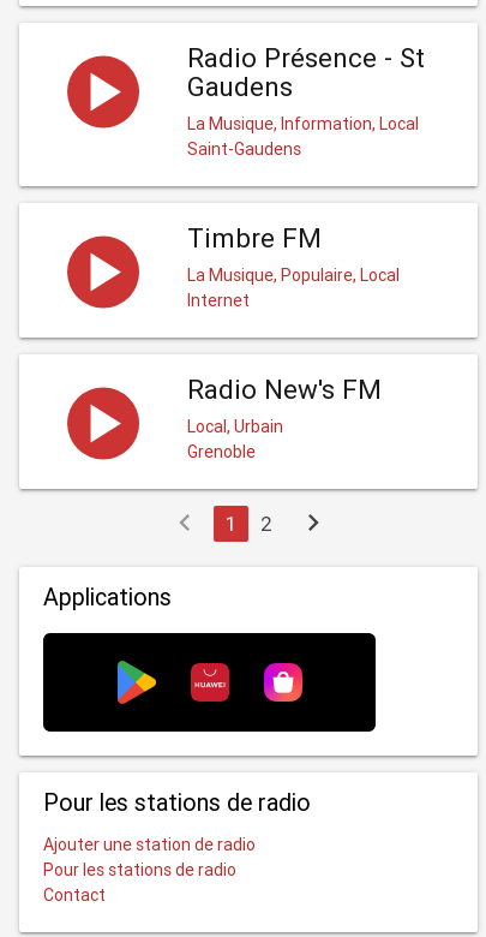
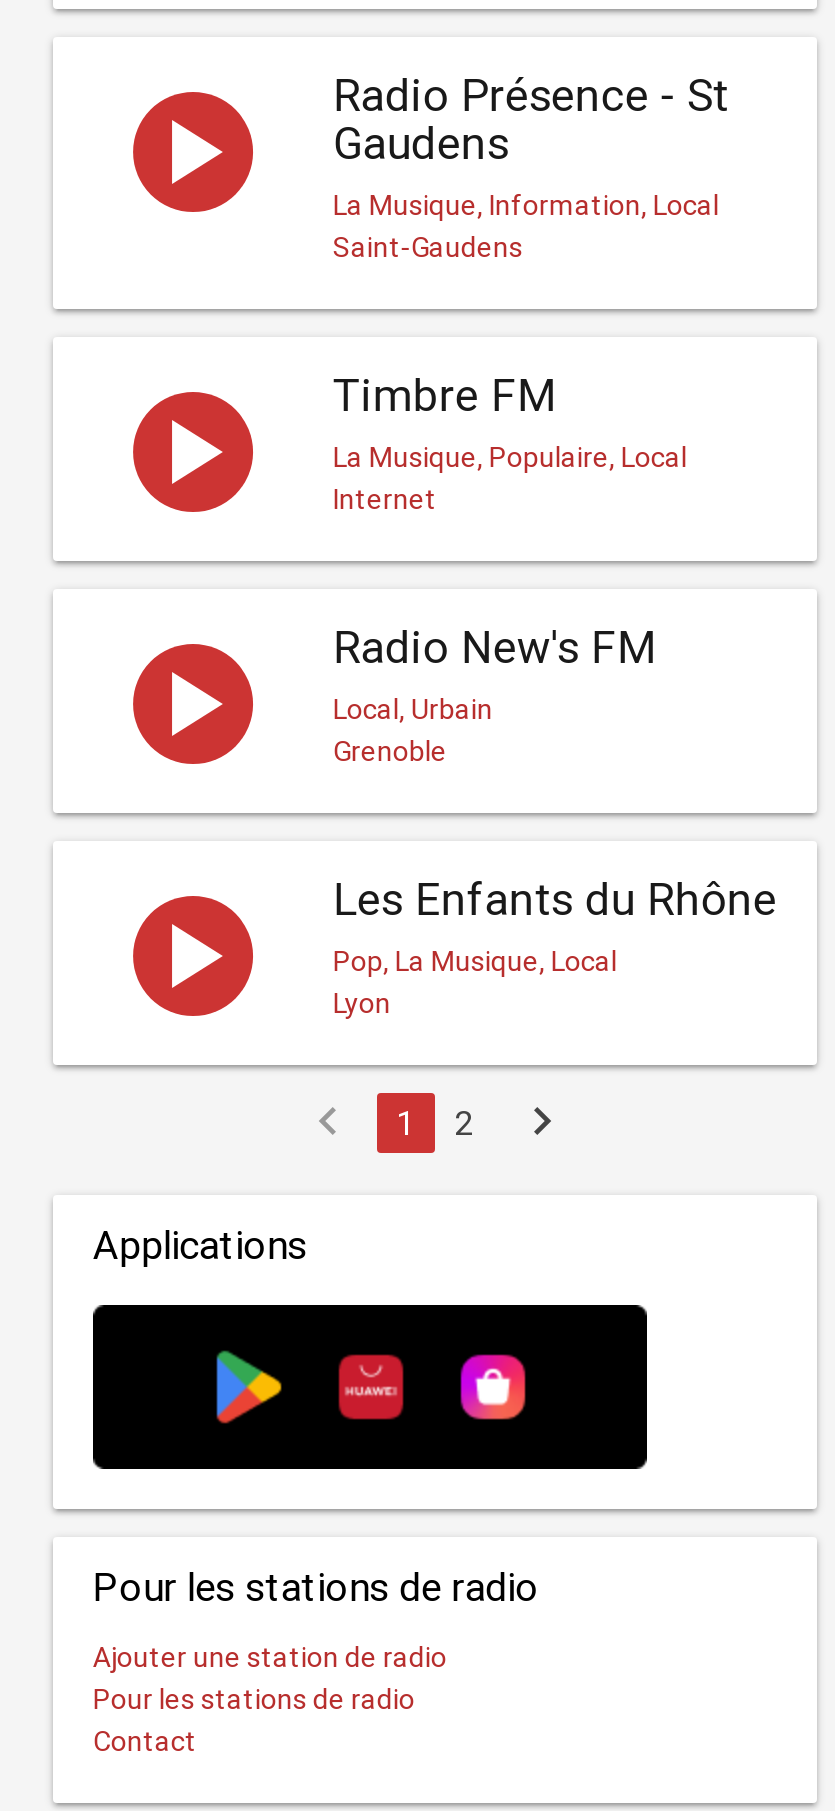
+ Les Enfants du Rhône
+ Pop, La Musique, Local
+ Lyon
